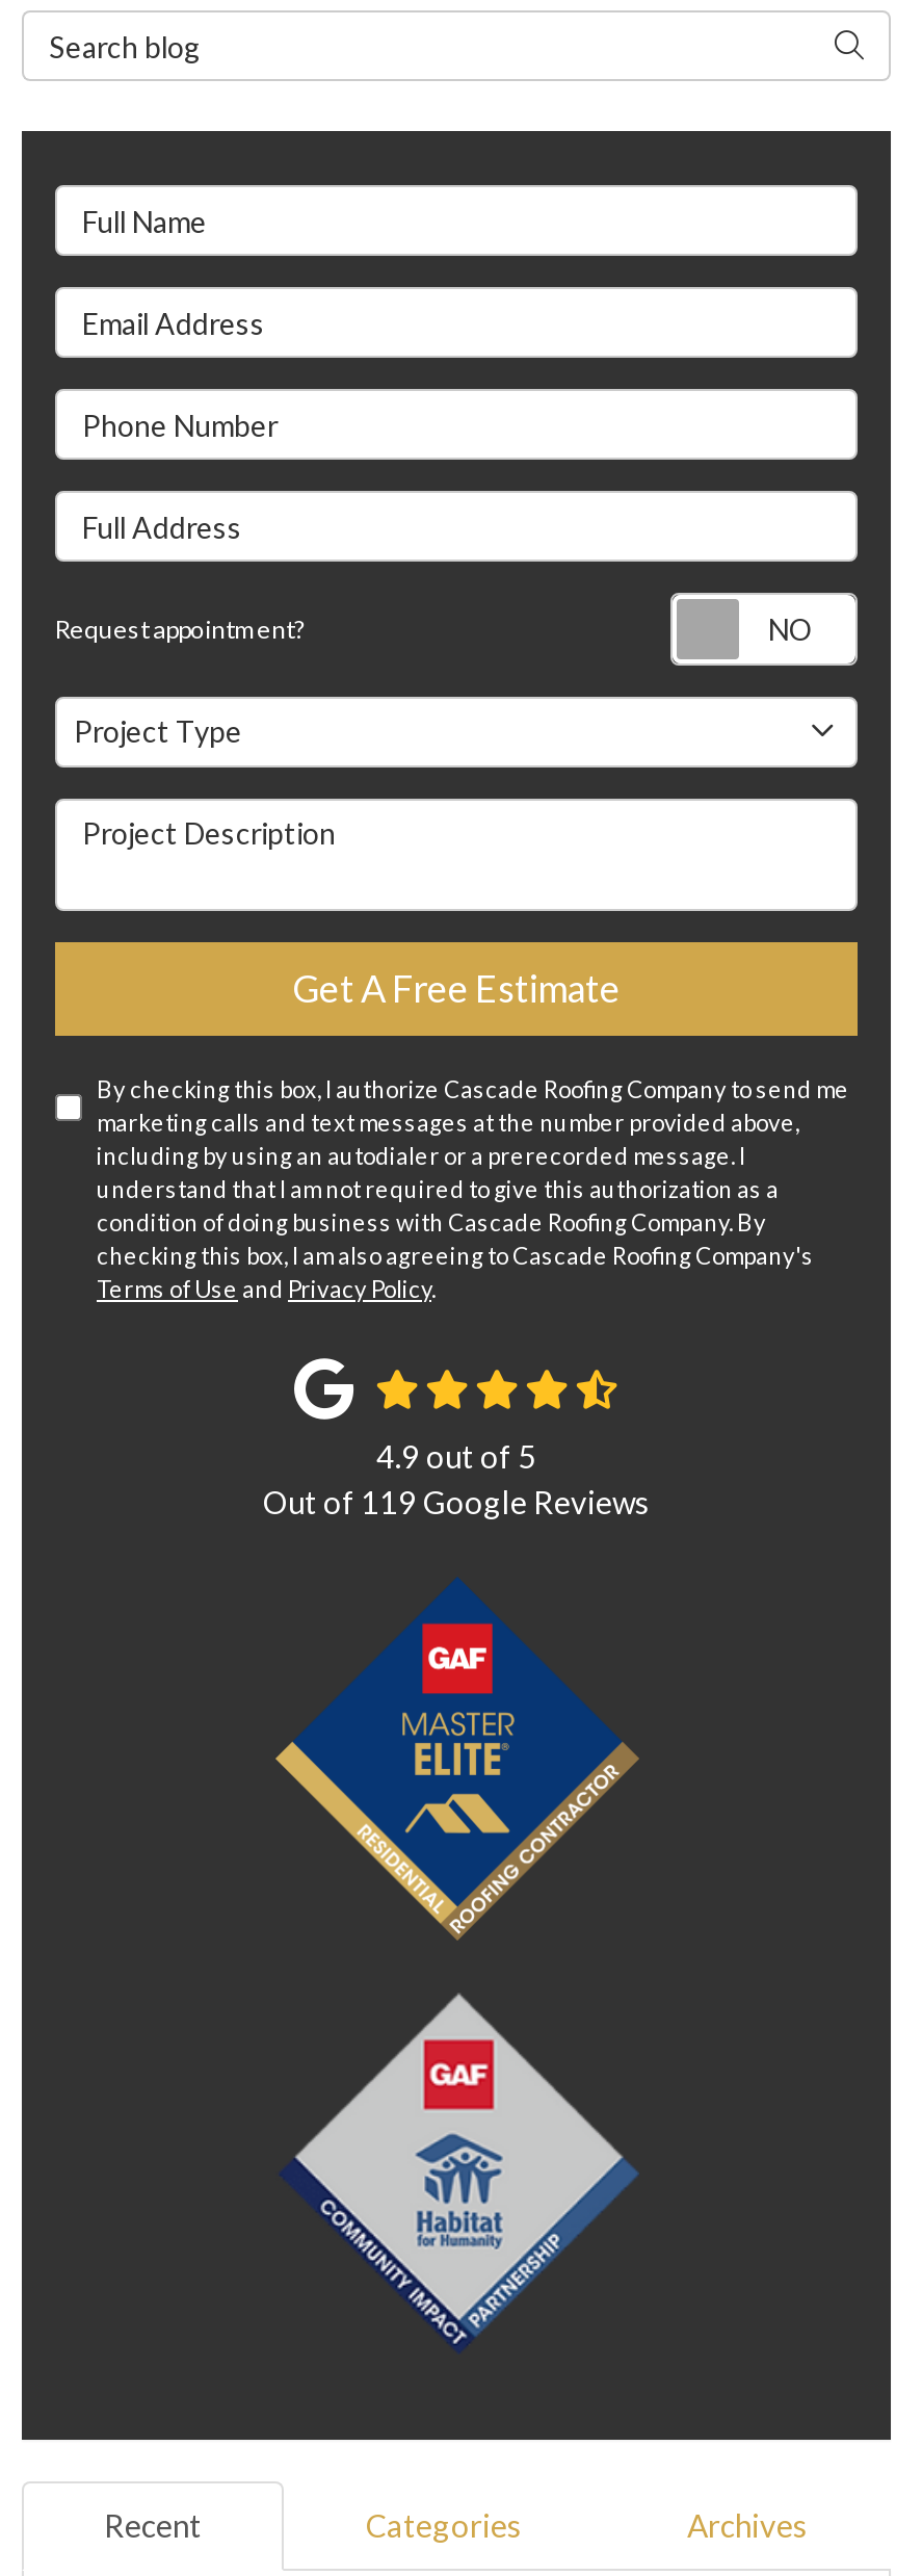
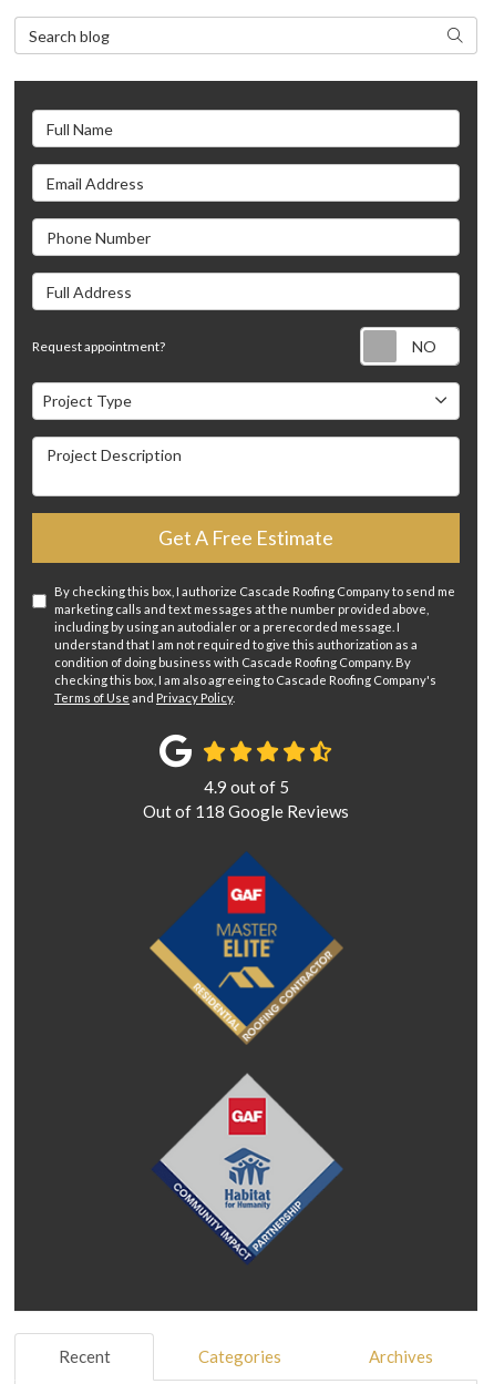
- Out of 119 Google Reviews
+ Out of 118 Google Reviews
